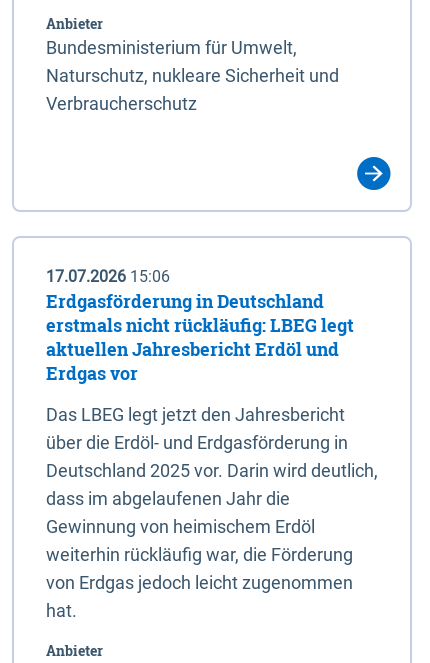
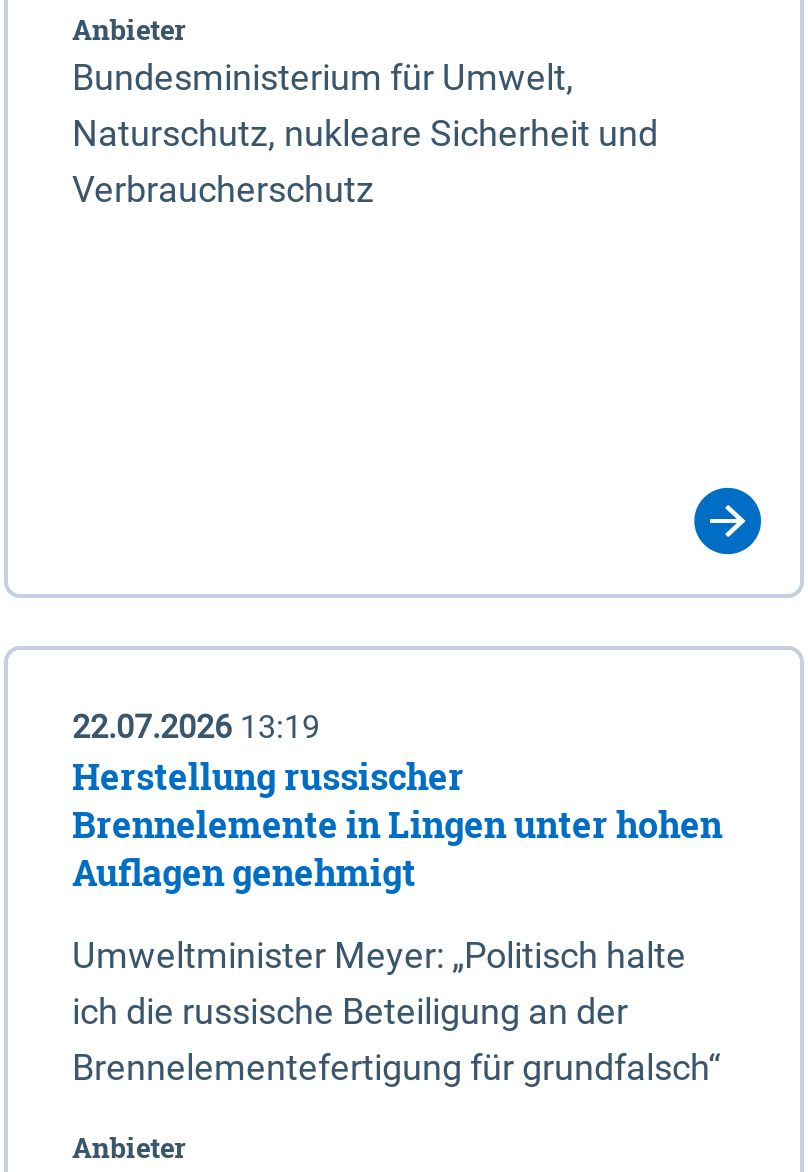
moved down: [image]

- 17.07.2026 15:06
- Erdgasförderung in Deutschland
- erstmals nicht rückläufig: LBEG legt
- aktuellen Jahresbericht Erdöl und
- Erdgas vor
+ 22.07.2026 13:19
+ Herstellung russischer
+ Brennelemente in Lingen unter hohen
+ Auflagen genehmigt

- Das LBEG legt jetzt den Jahresbericht
- über die Erdöl- und Erdgasförderung in
- Deutschland 2025 vor. Darin wird deutlich,
- dass im abgelaufenen Jahr die
- Gewinnung von heimischem Erdöl
- weiterhin rückläufig war, die Förderung
- von Erdgas jedoch leicht zugenommen
- hat.
+ Umweltminister Meyer: „Politisch halte
+ ich die russische Beteiligung an der
+ Brennelementefertigung für grundfalsch“
